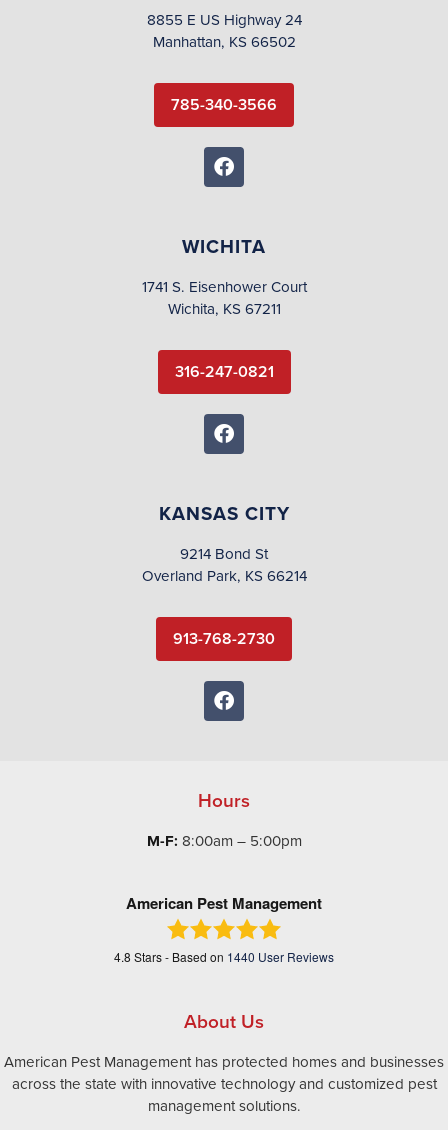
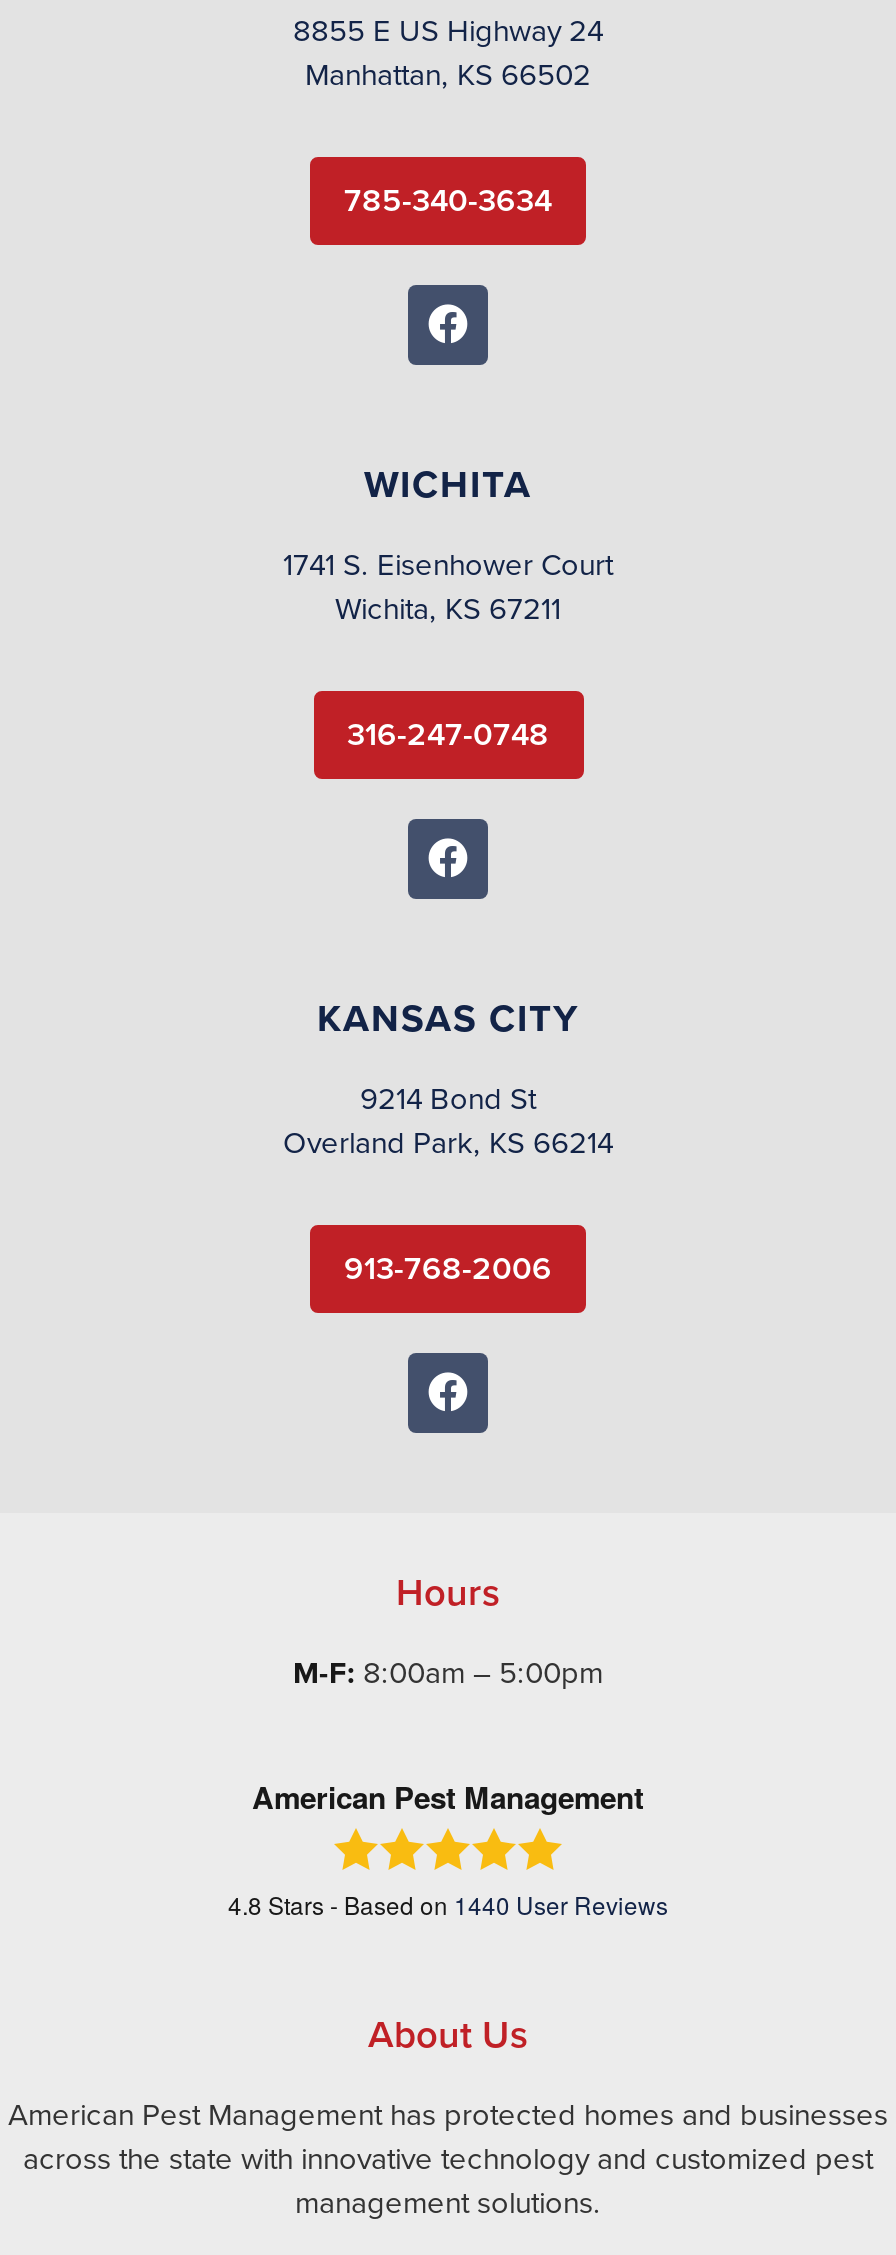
- 785-340-3566
+ 785-340-3634

- 316-247-0821
+ 316-247-0748

- 913-768-2730
+ 913-768-2006
